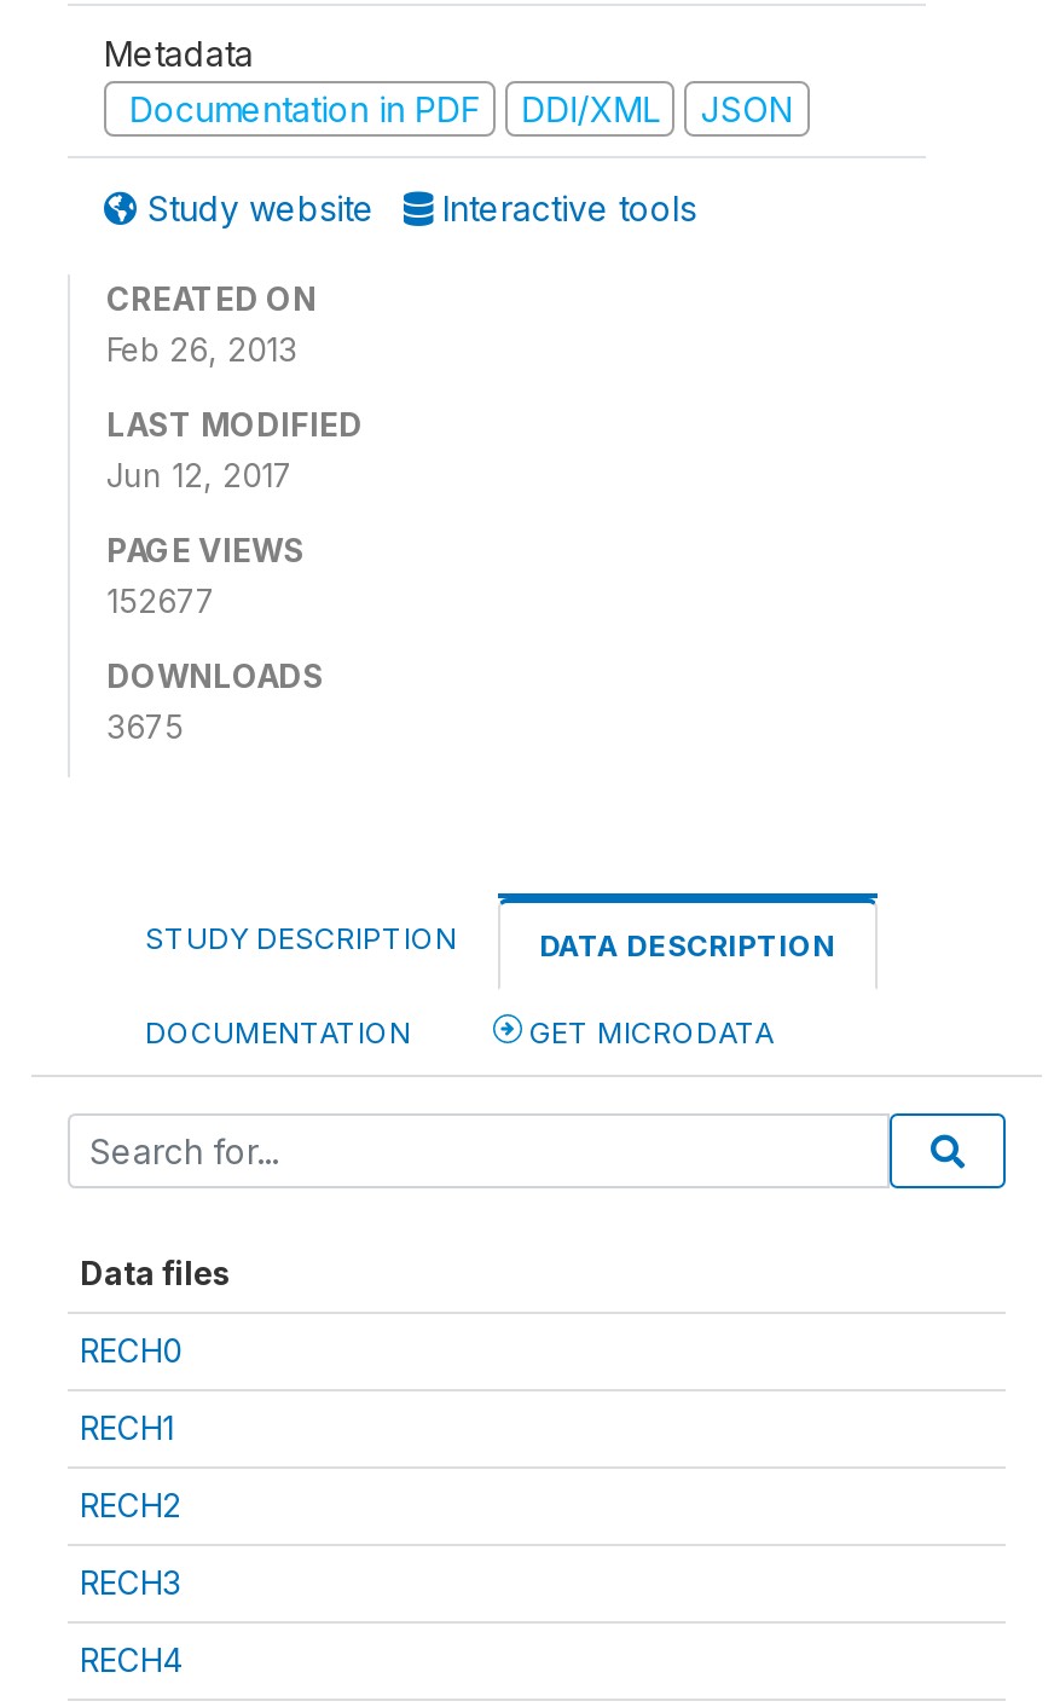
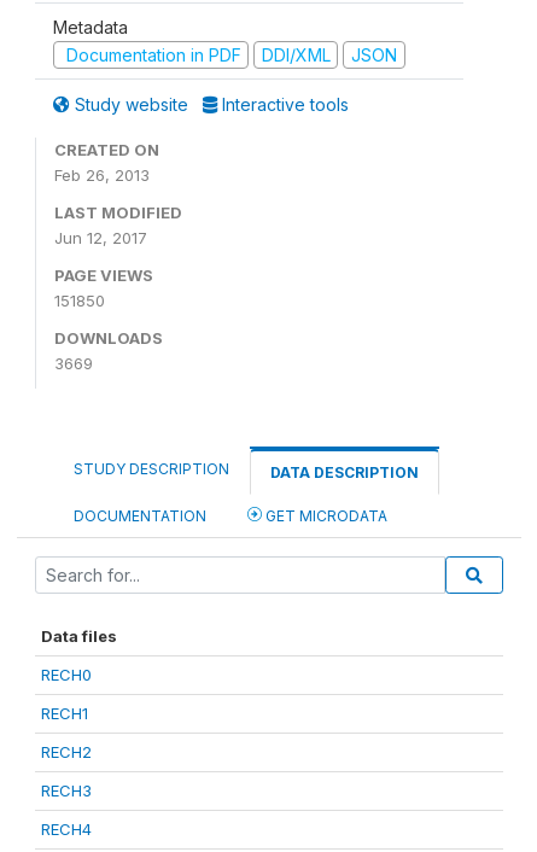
- 152677
+ 151850

- 3675
+ 3669
